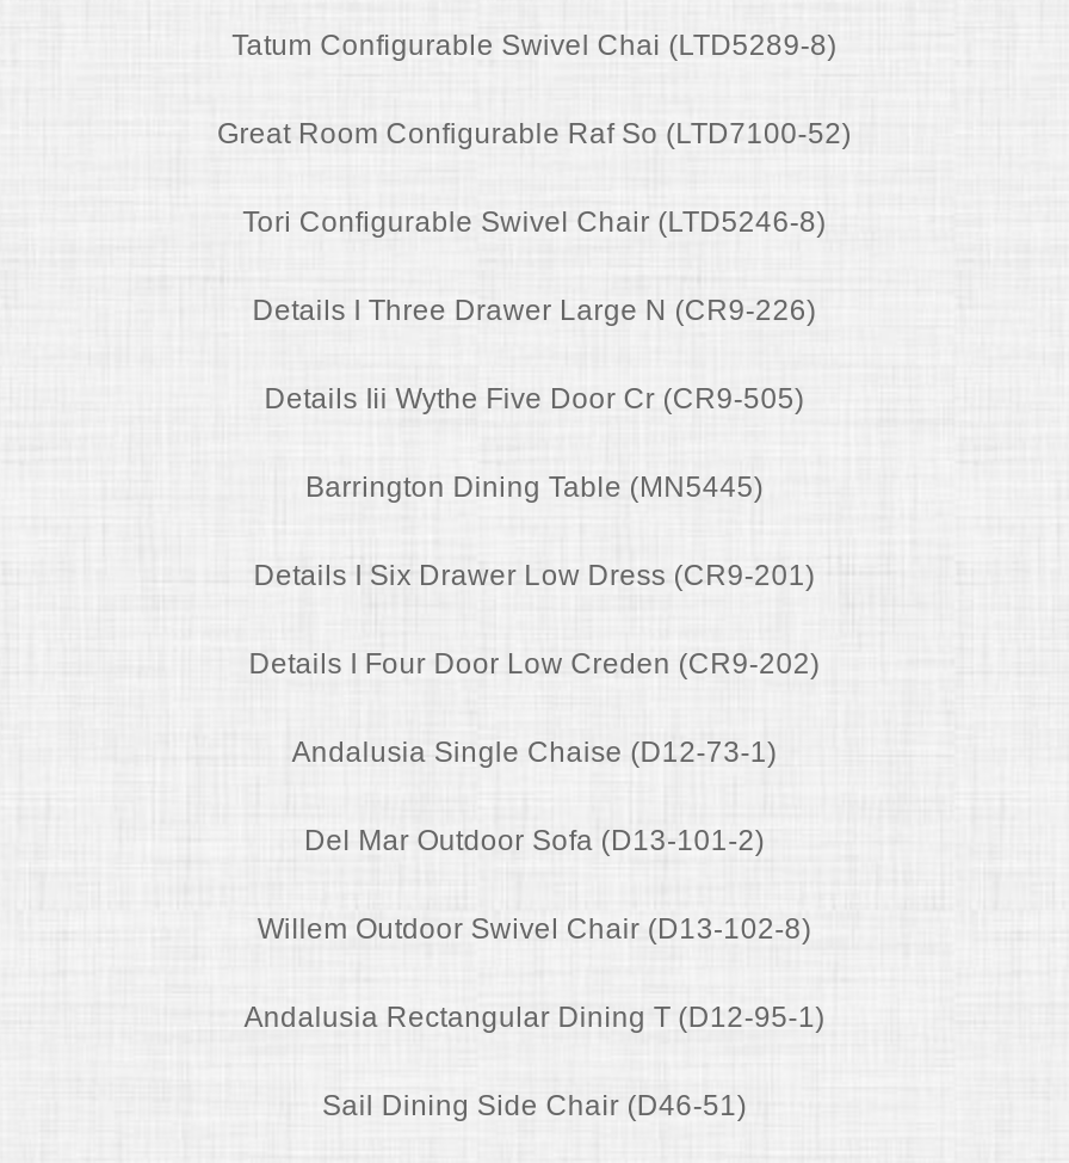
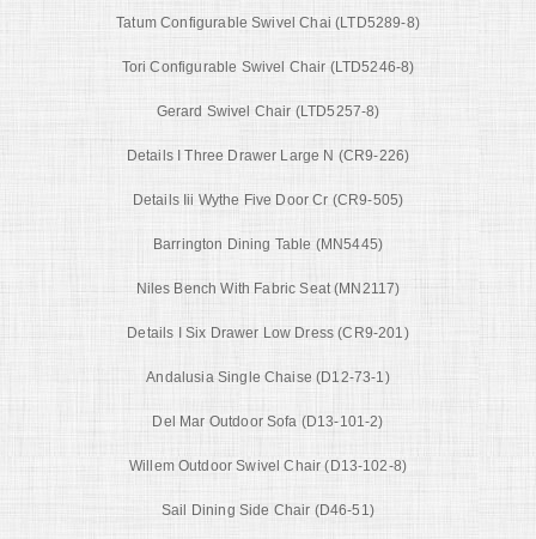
- Great Room Configurable Raf So (LTD7100-52)

+ Gerard Swivel Chair (LTD5257-8)

+ Niles Bench With Fabric Seat (MN2117)

moved down: Details I Six Drawer Low Dress (CR9-201)

- Details I Four Door Low Creden (CR9-202)

- Andalusia Rectangular Dining T (D12-95-1)
